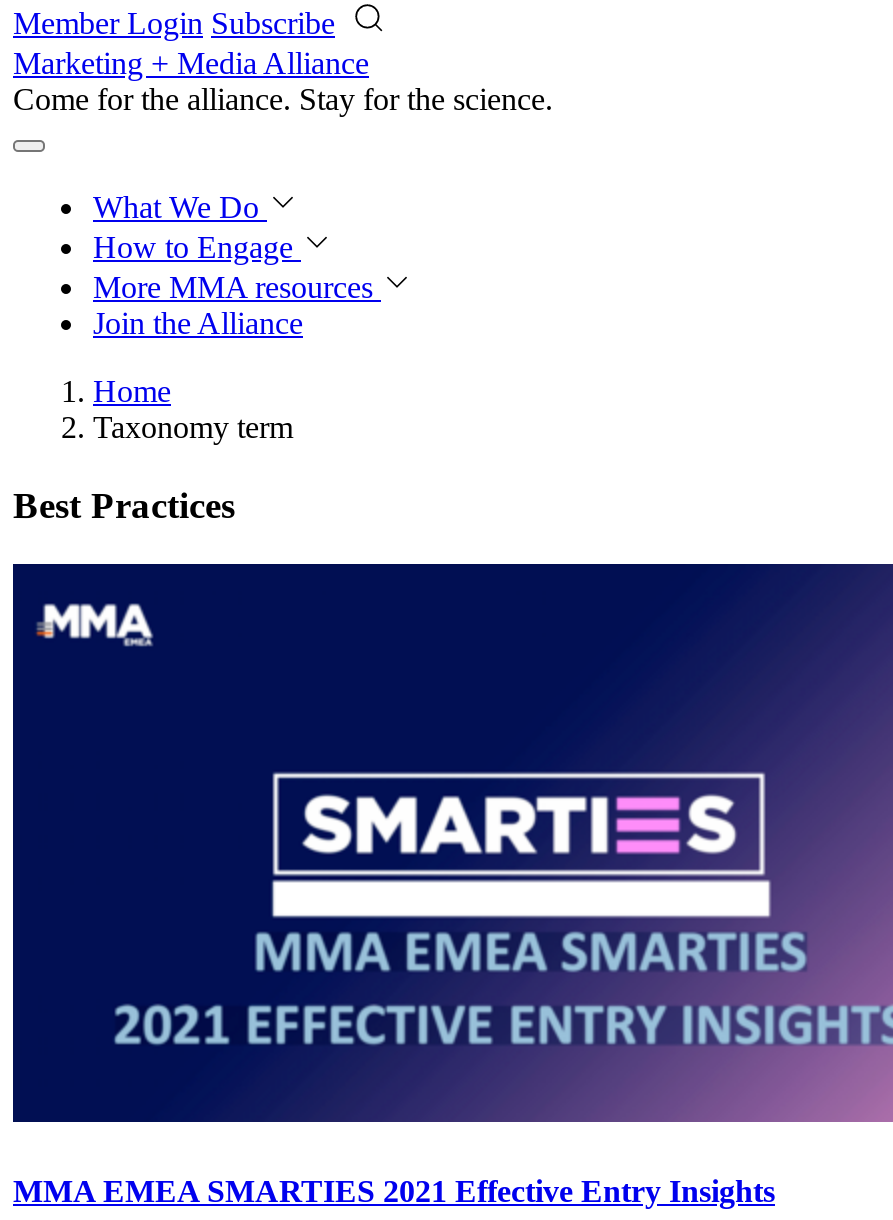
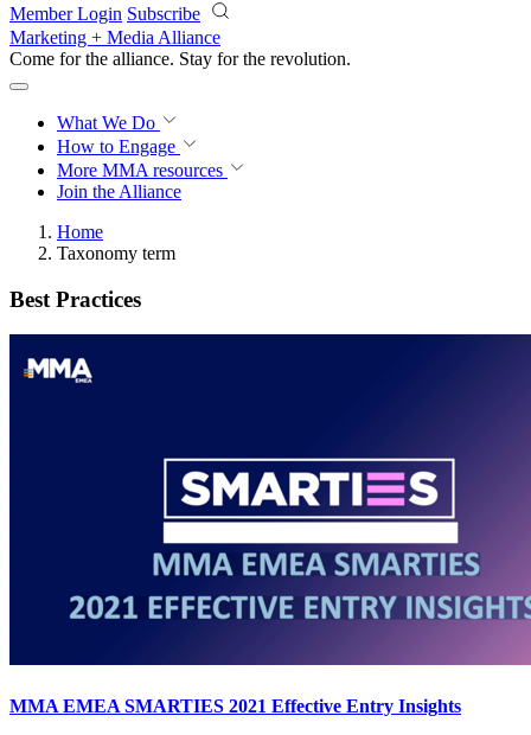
- Come for the alliance. Stay for the knowledge.
+ Come for the alliance. Stay for the revolution.
